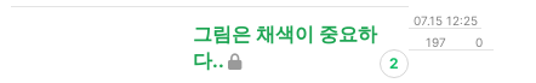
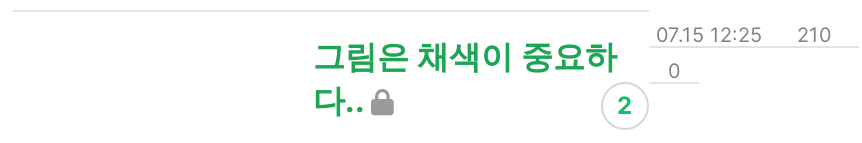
- 197
+ 210
